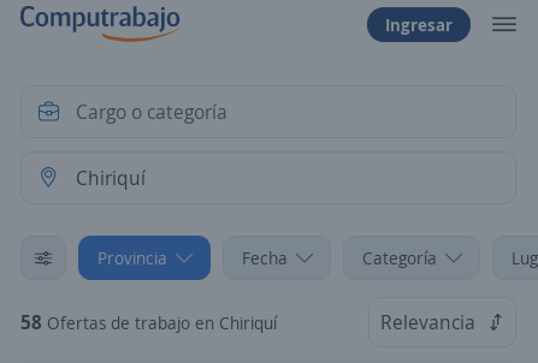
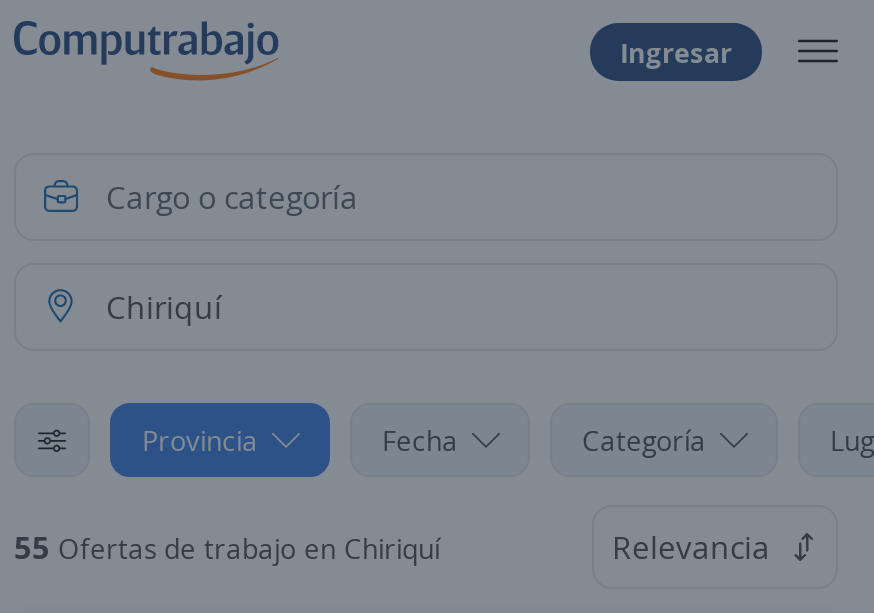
- 58 Ofertas de trabajo en Chiriquí
+ 55 Ofertas de trabajo en Chiriquí
